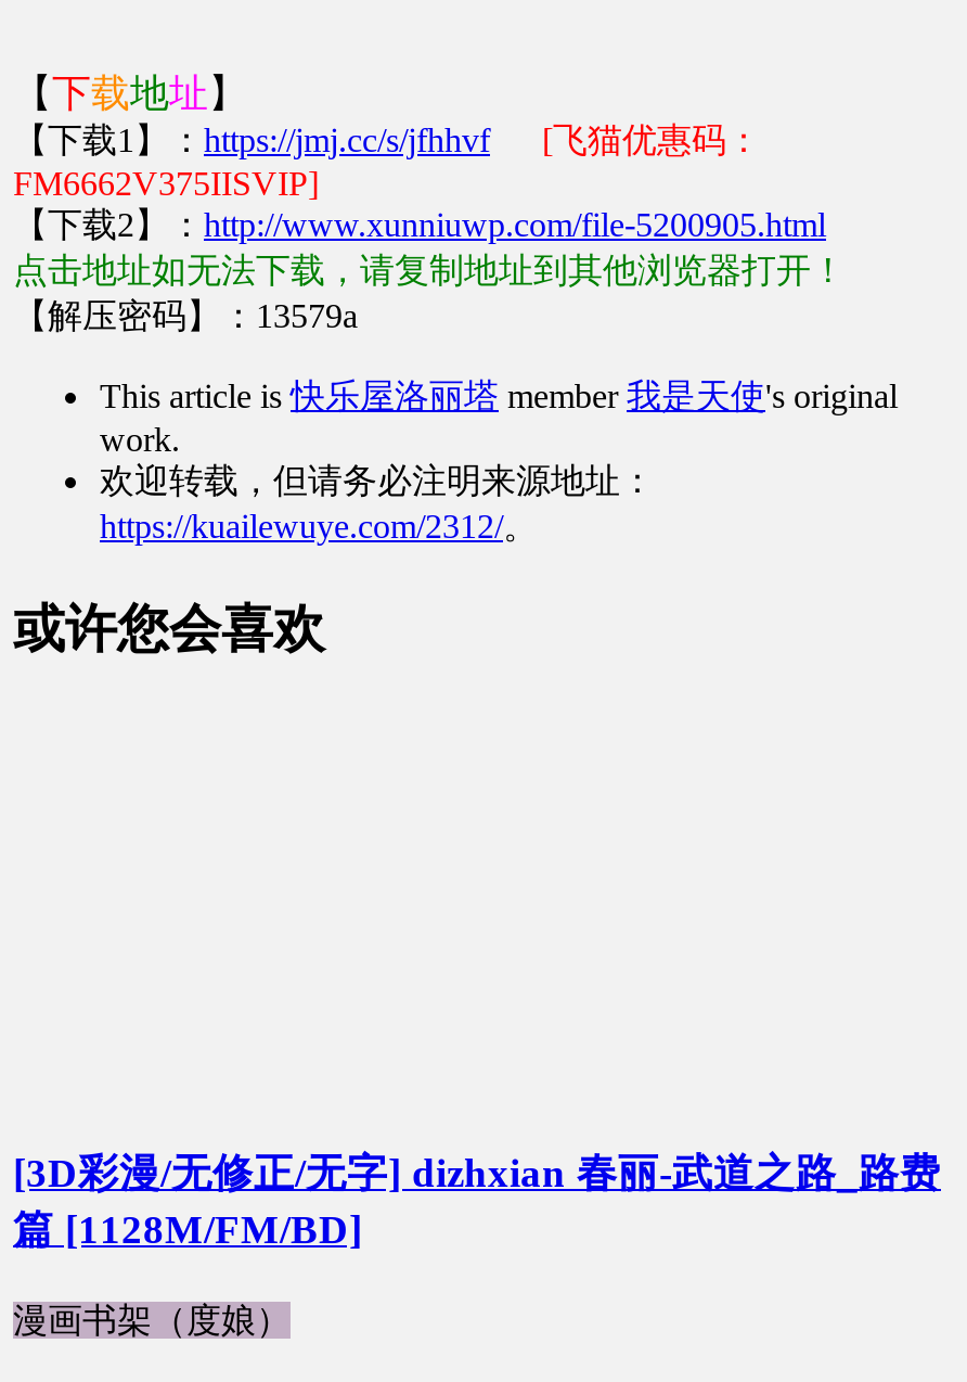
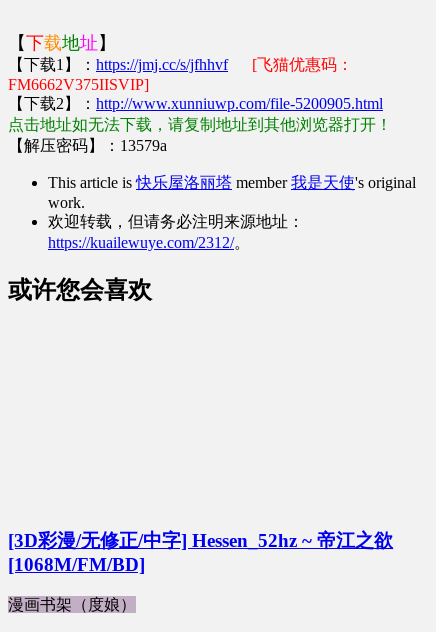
- [3D彩漫/无修正/无字] dizhxian 春丽-武道之路_路费
- 篇 [1128M/FM/BD]
+ [3D彩漫/无修正/中字] Hessen_52hz ~ 帝江之欲
+ [1068M/FM/BD]
